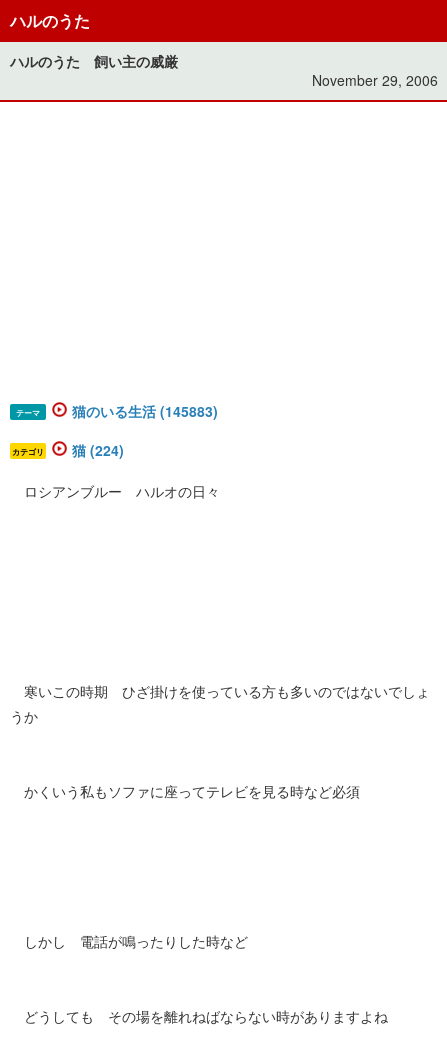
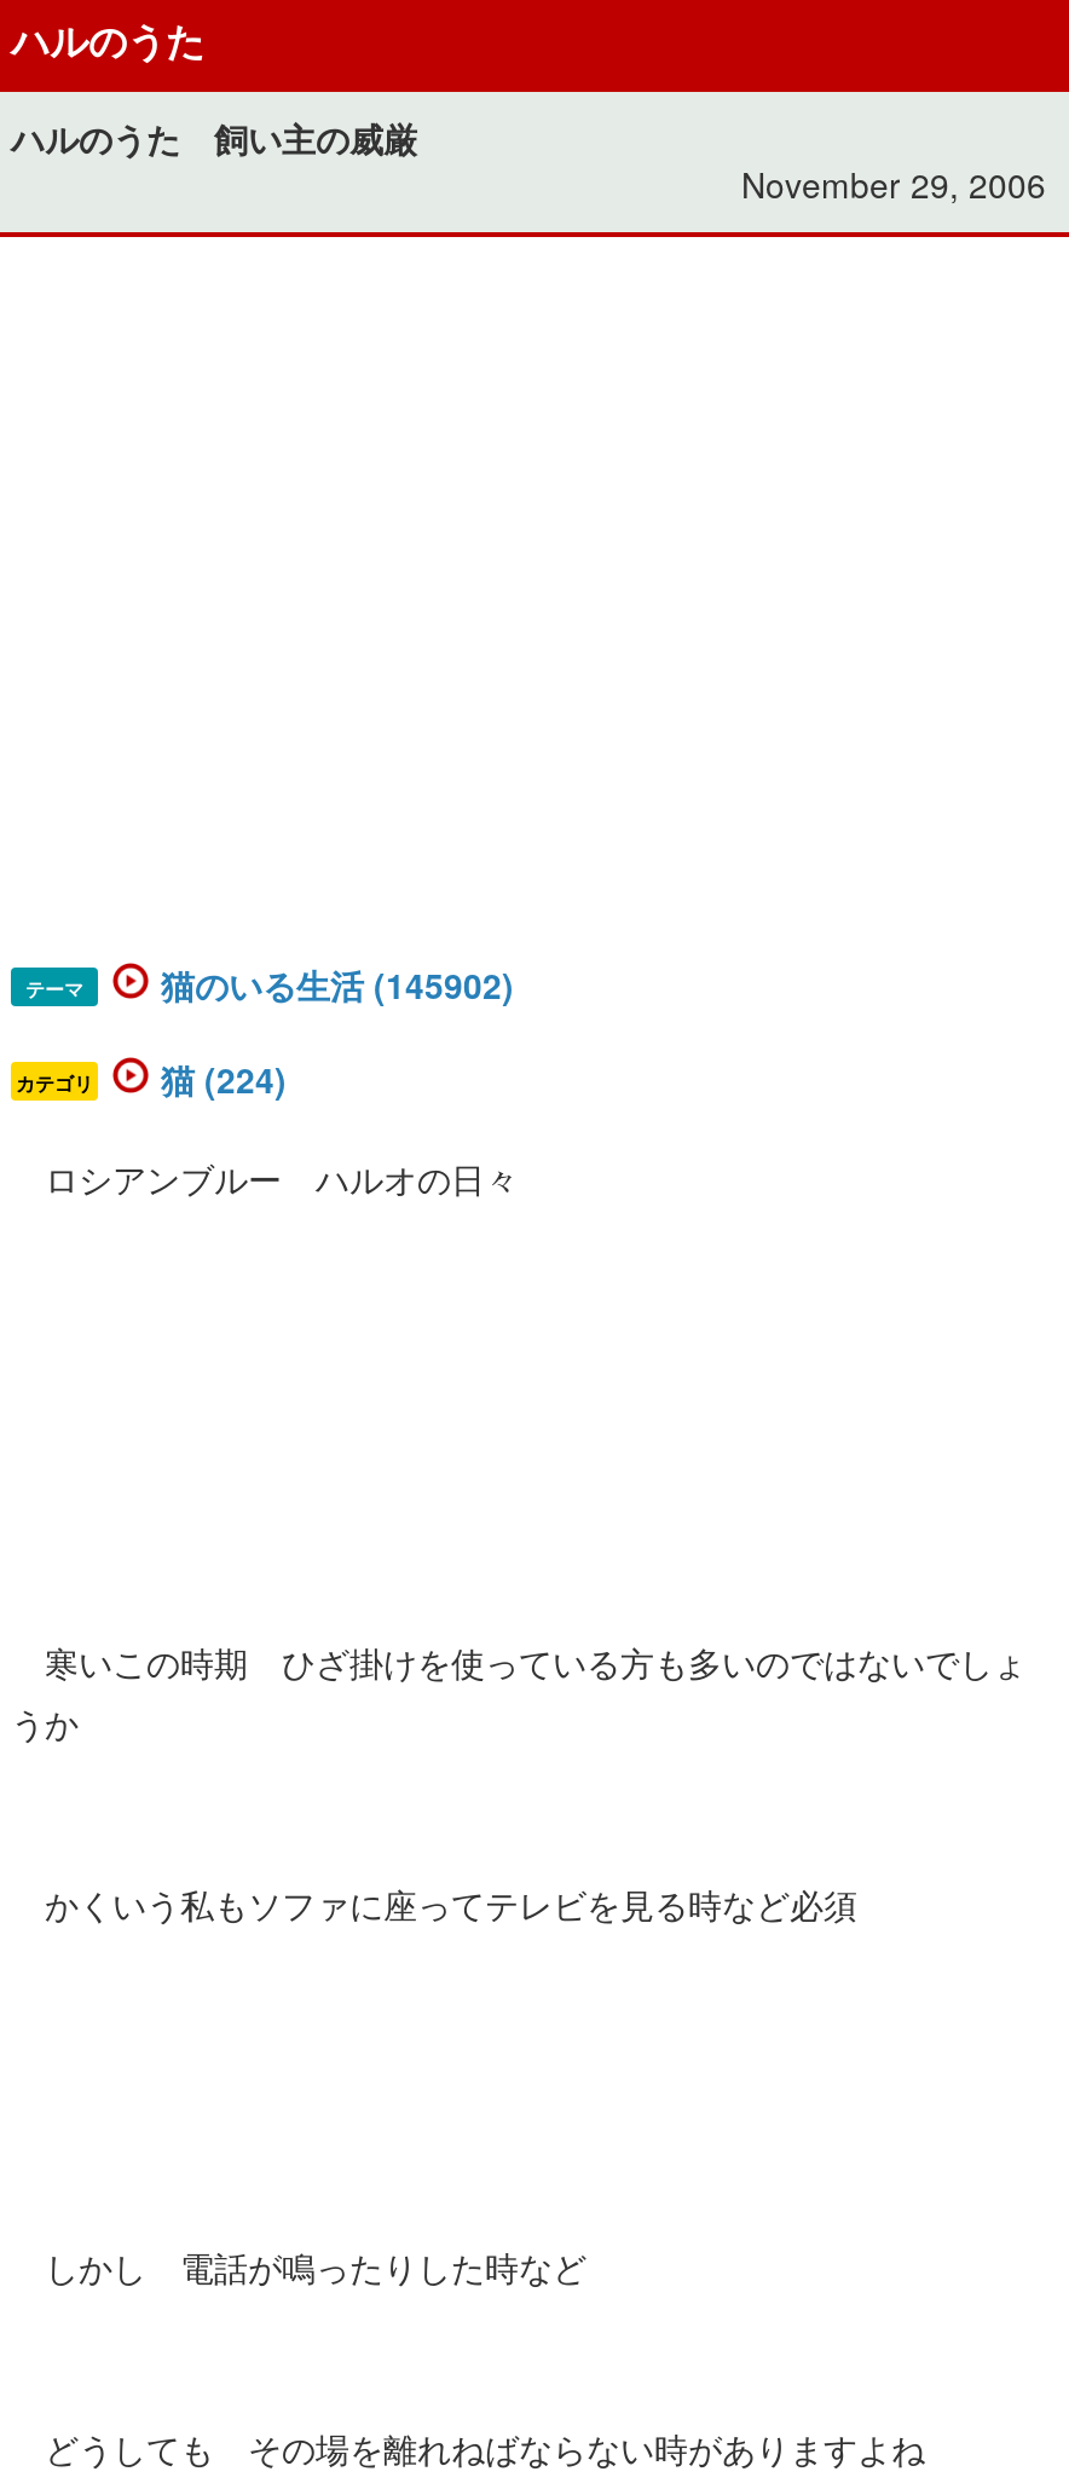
- 猫のいる生活 (145883)
+ 猫のいる生活 (145902)
